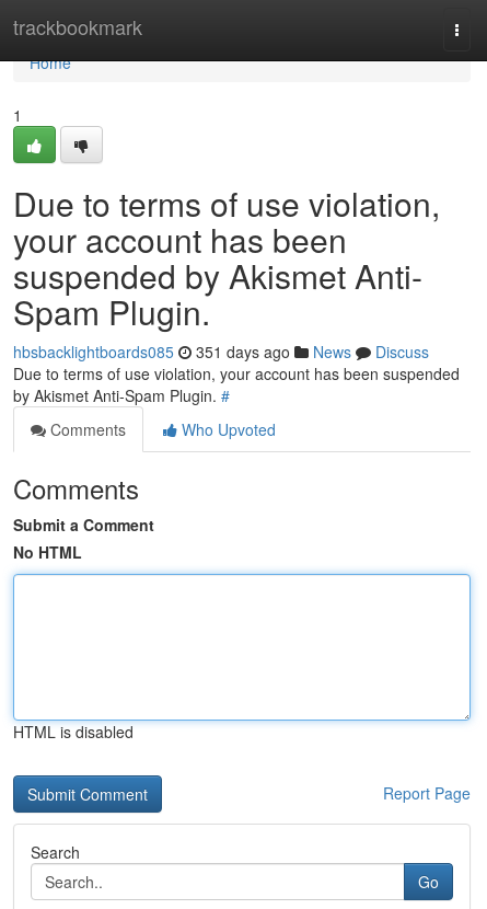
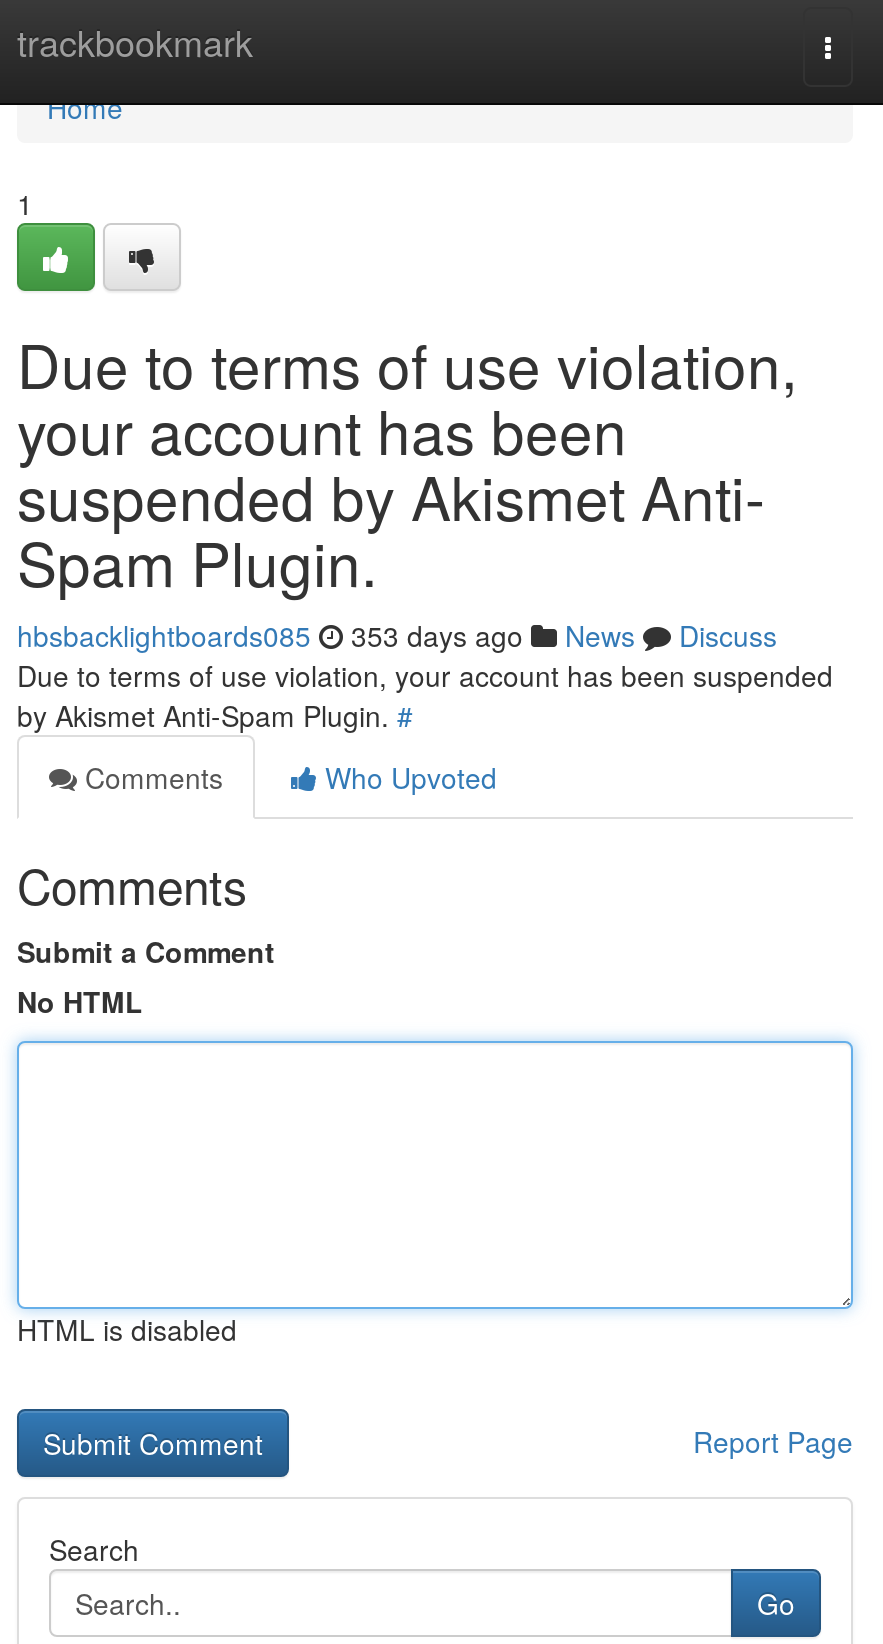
- hbsbacklightboards085 351 days ago News Discuss
+ hbsbacklightboards085 353 days ago News Discuss
